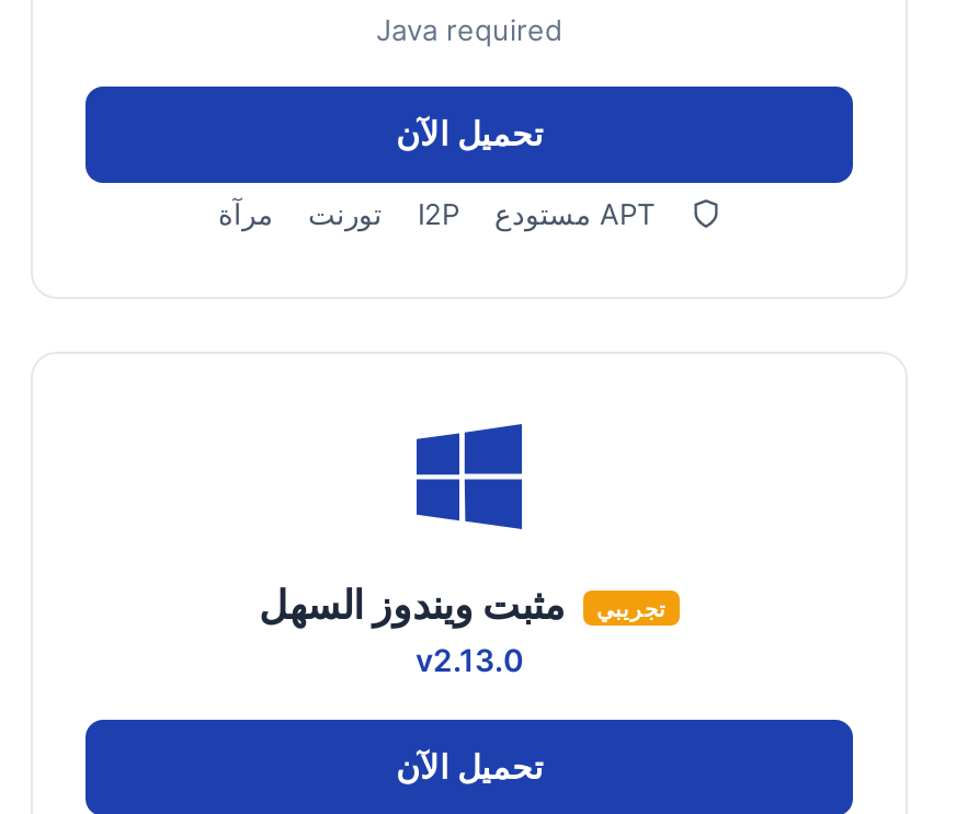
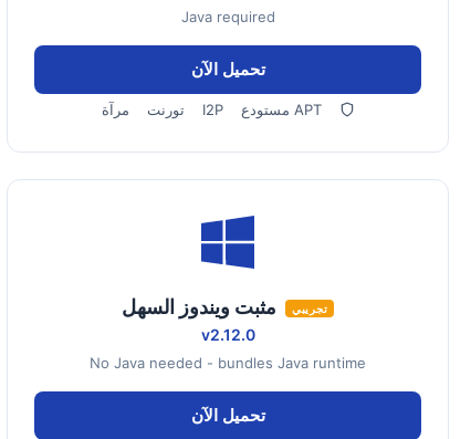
- v2.13.0
+ v2.12.0
+ No Java needed - bundles Java runtime
